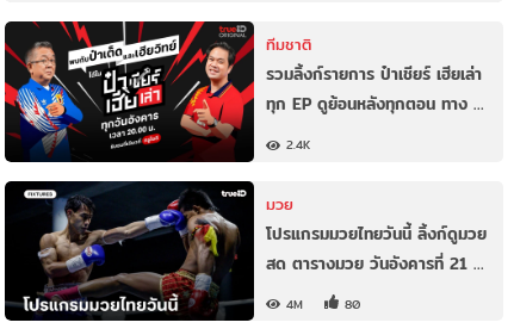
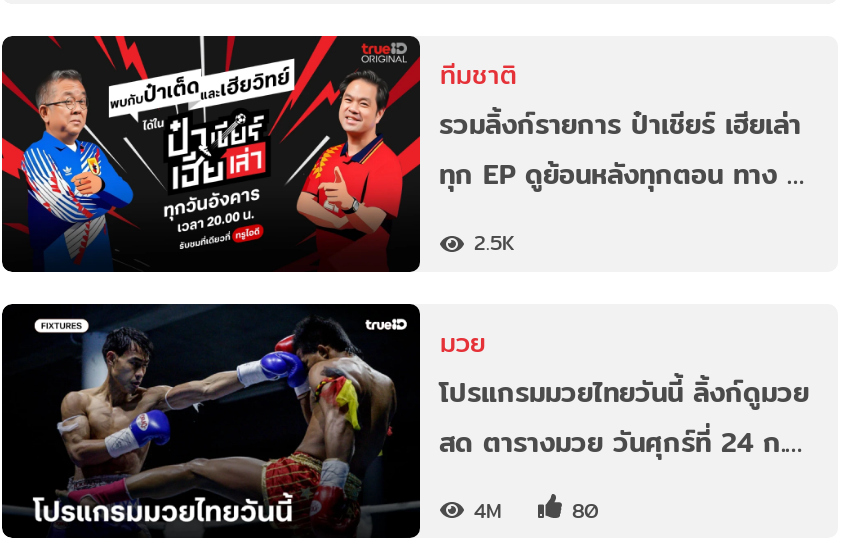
- 2.4K
+ 2.5K

- สด ตารางมวย วันอังคารที่ 21 …
+ สด ตารางมวย วันศุกร์ที่ 24 ก.…
